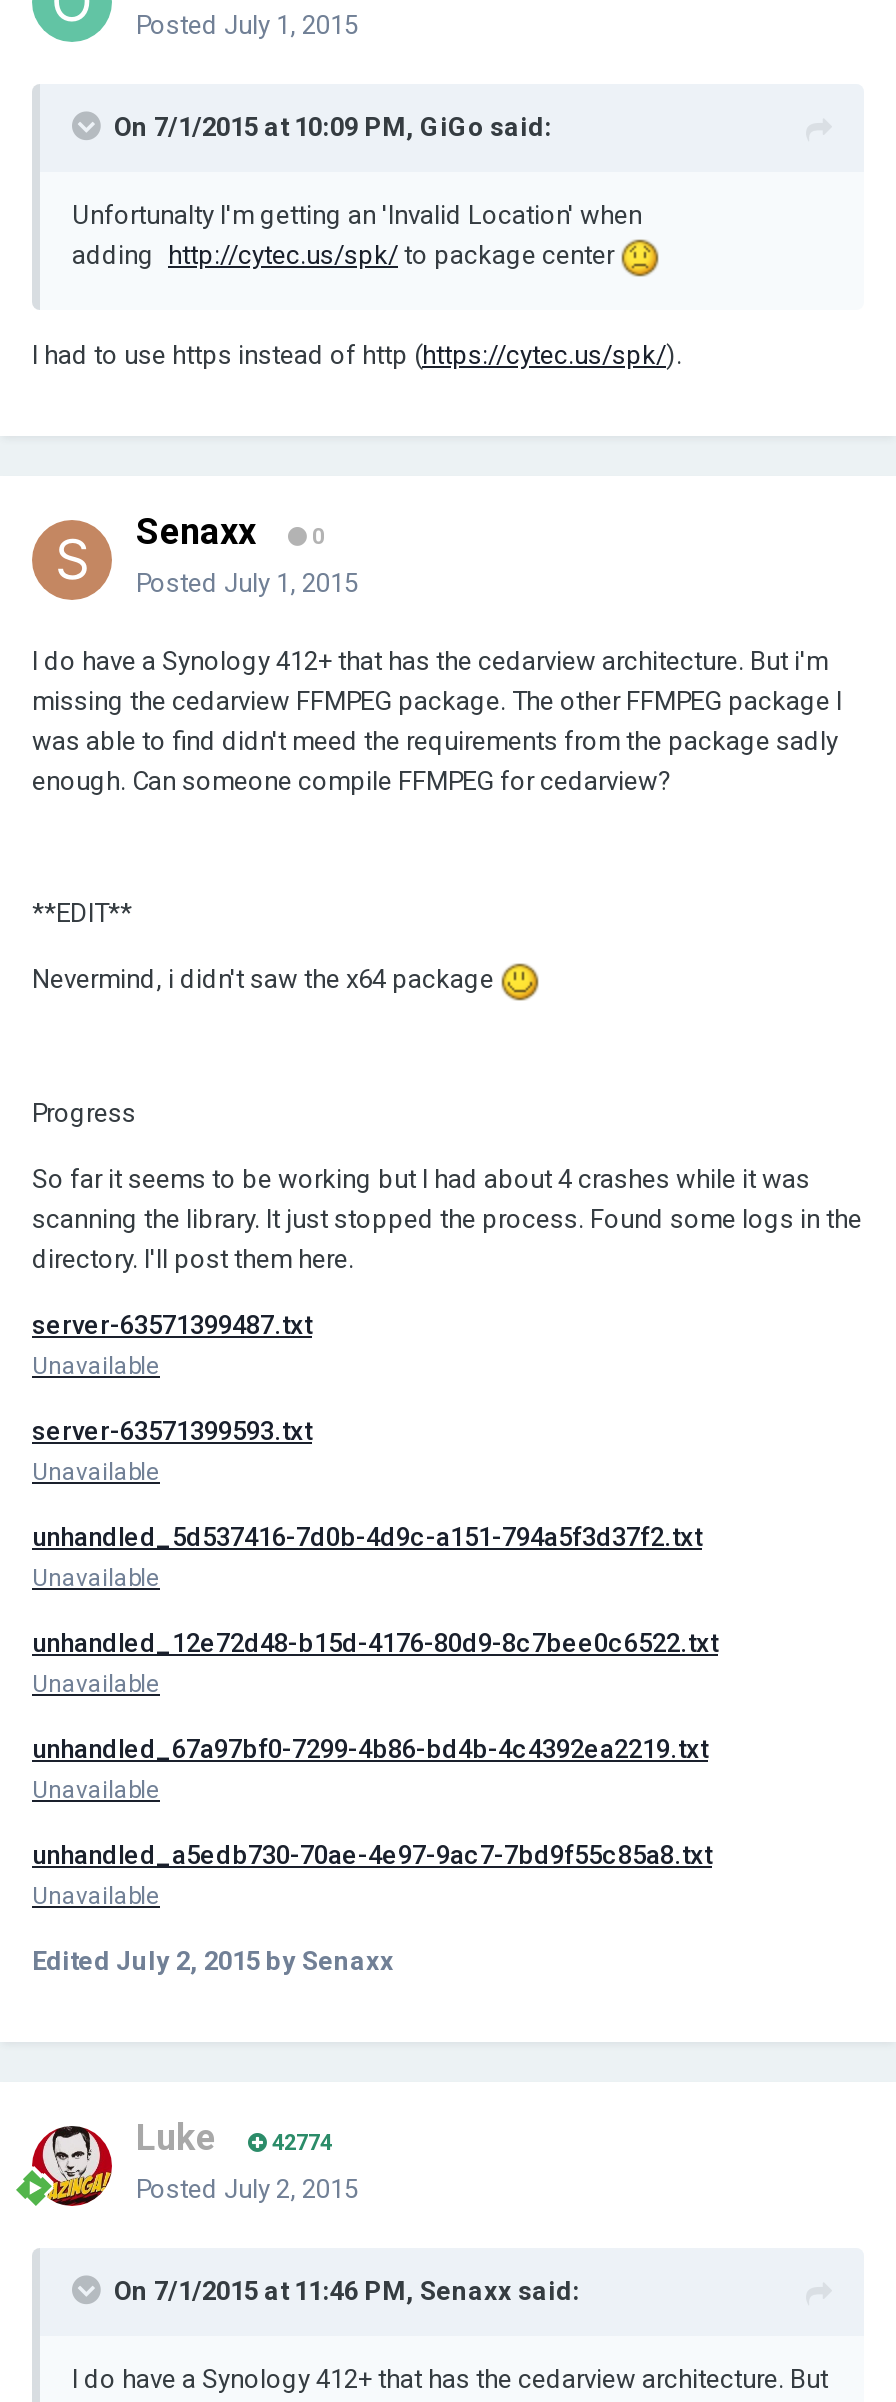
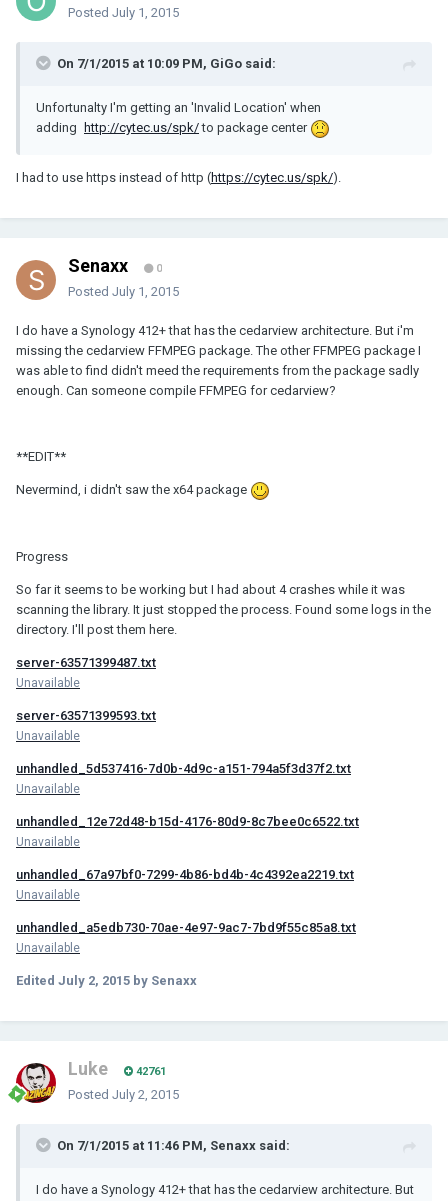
- Luke 42774
+ Luke 42761
